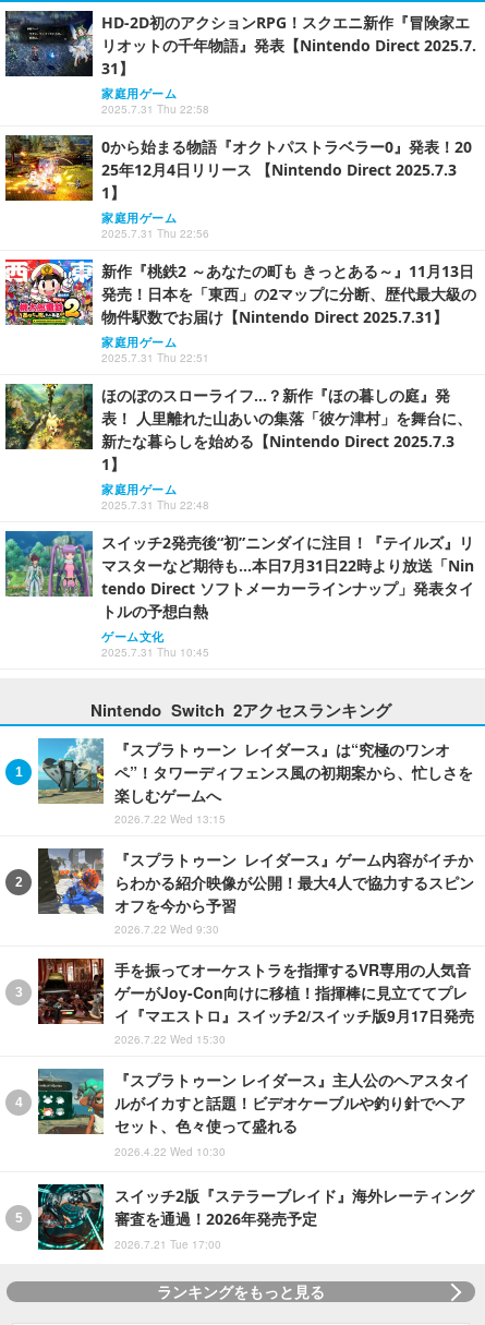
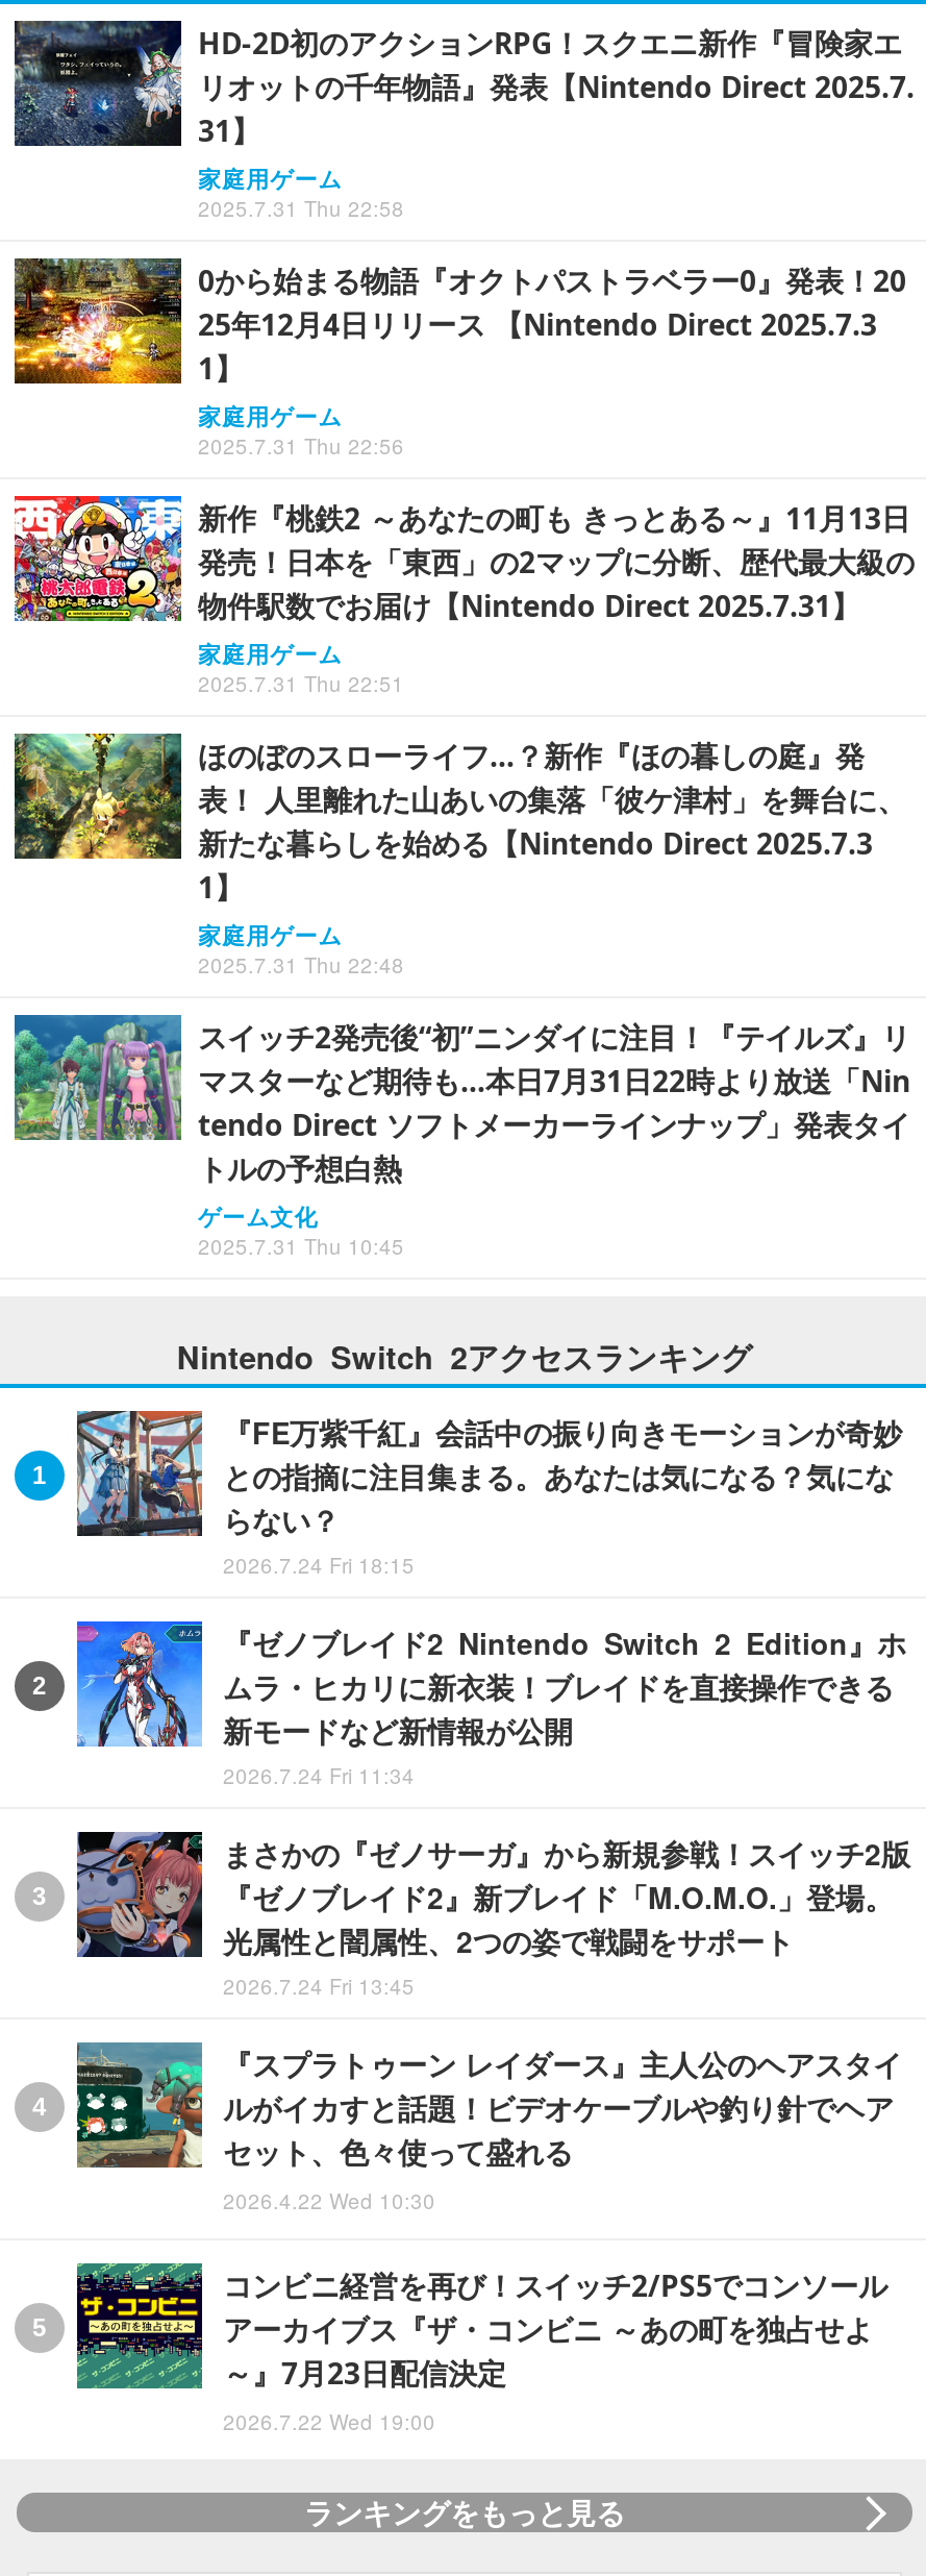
- [image]
- 『スプラトゥーン レイダース』は“究極のワンオ
+ [image]
+ 『FE万紫千紅』会話中の振り向きモーションが奇妙

- ペ”！タワーディフェンス風の初期案から、忙しさを
+ との指摘に注目集まる。あなたは気になる？気にな

- 楽しむゲームへ
+ らない？

- 2026.7.22 Wed 13:15
+ 2026.7.24 Fri 18:15

- [image]
- 『スプラトゥーン レイダース』ゲーム内容がイチか
+ [image]
+ 『ゼノブレイド2 Nintendo Switch 2 Edition』ホ

- らわかる紹介映像が公開！最大4人で協力するスピン
+ ムラ・ヒカリに新衣装！ブレイドを直接操作できる

- オフを今から予習
+ 新モードなど新情報が公開

- 2026.7.22 Wed 9:30
+ 2026.7.24 Fri 11:34

- [image]
- 手を振ってオーケストラを指揮するVR専用の人気音
+ [image]
+ まさかの『ゼノサーガ』から新規参戦！スイッチ2版

- ゲーがJoy-Con向けに移植！指揮棒に見立ててプレ
+ 『ゼノブレイド2』新ブレイド「M.O.M.O.」登場。

- イ『マエストロ』スイッチ2/スイッチ版9月17日発売
+ 光属性と闇属性、2つの姿で戦闘をサポート

- 2026.7.22 Wed 15:30
+ 2026.7.24 Fri 13:45

- [image]
- スイッチ2版『ステラーブレイド』海外レーティング
- 審査を通過！2026年発売予定
- 2026.7.21 Tue 17:00
+ [image]
+ コンビニ経営を再び！スイッチ2/PS5でコンソール
+ アーカイブス『ザ・コンビニ ～あの町を独占せよ
+ ～』7月23日配信決定
+ 2026.7.22 Wed 19:00
